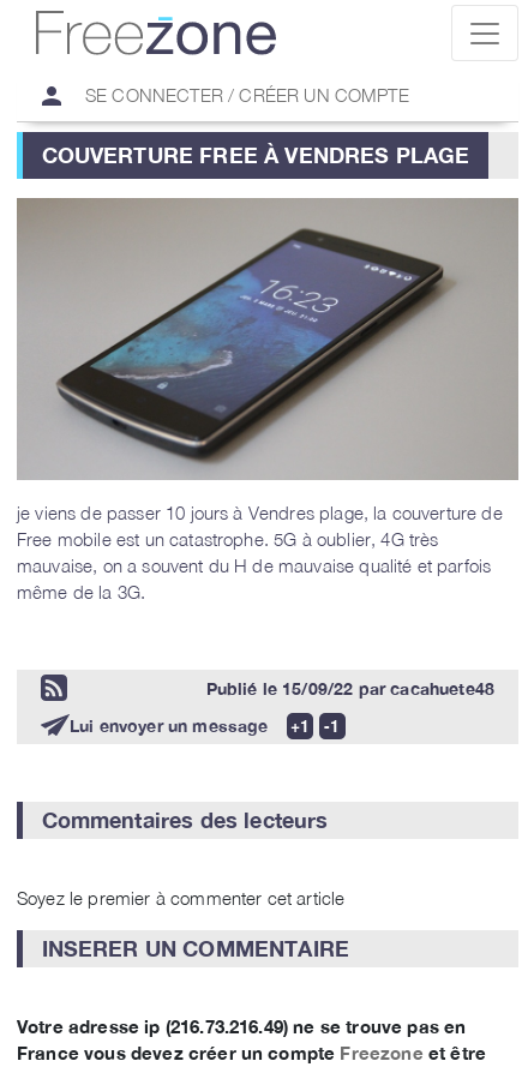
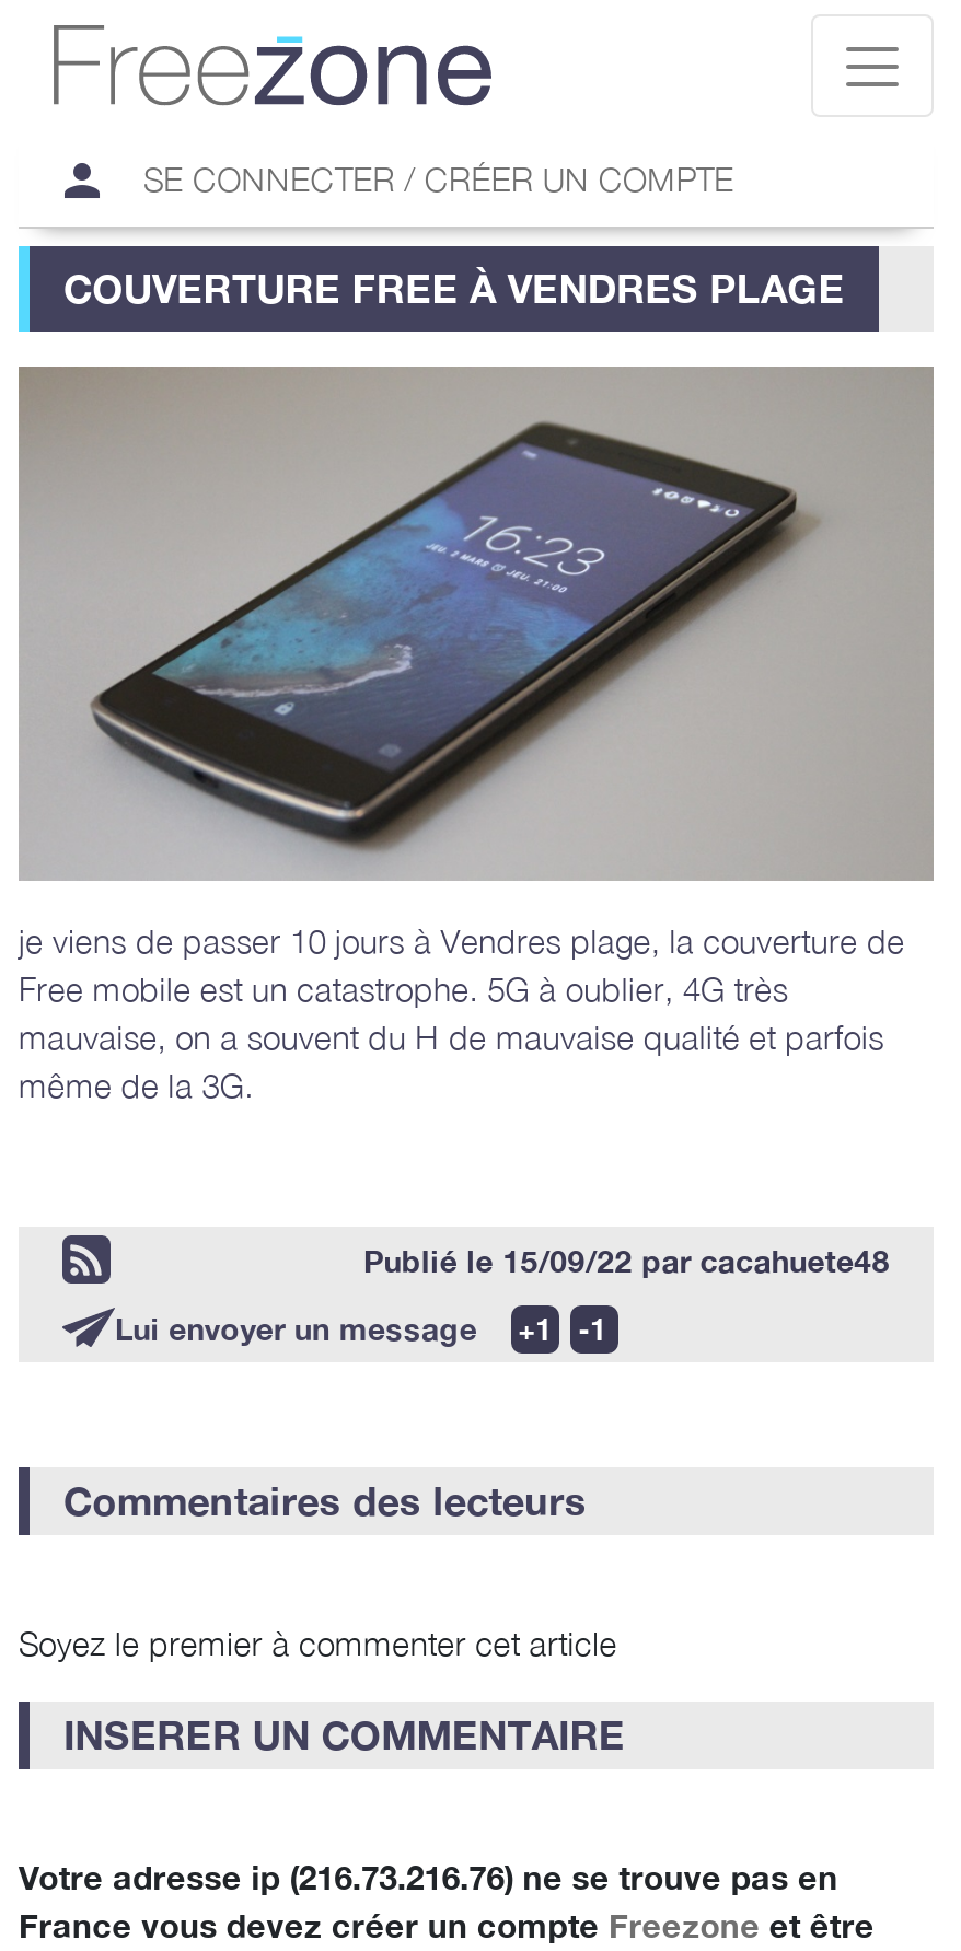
- Votre adresse ip (216.73.216.49) ne se trouve pas en
+ Votre adresse ip (216.73.216.76) ne se trouve pas en
